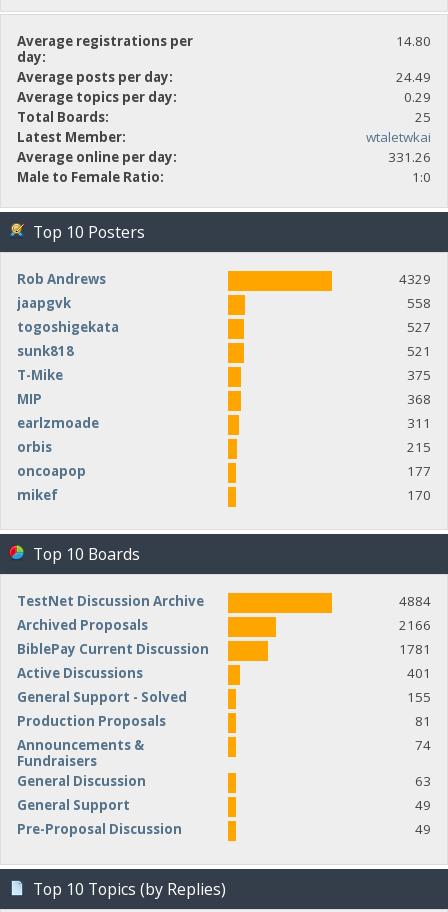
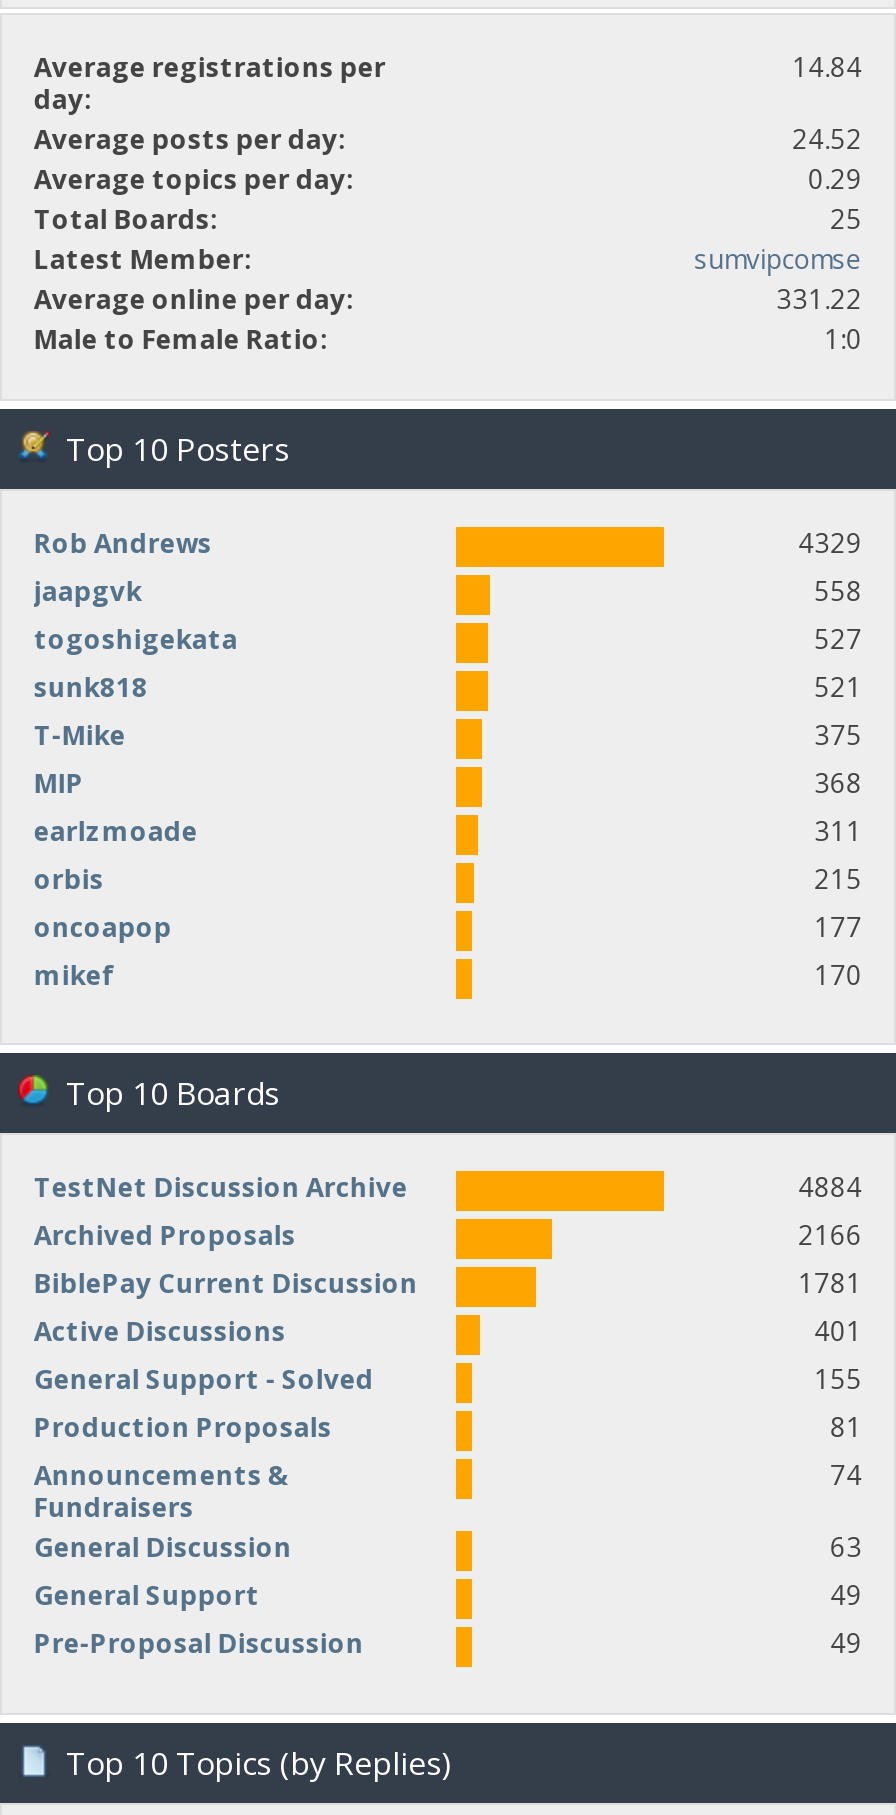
- 14.80
+ 14.84

- 24.49
+ 24.52

- wtaletwkai
+ sumvipcomse

- 331.26
+ 331.22
